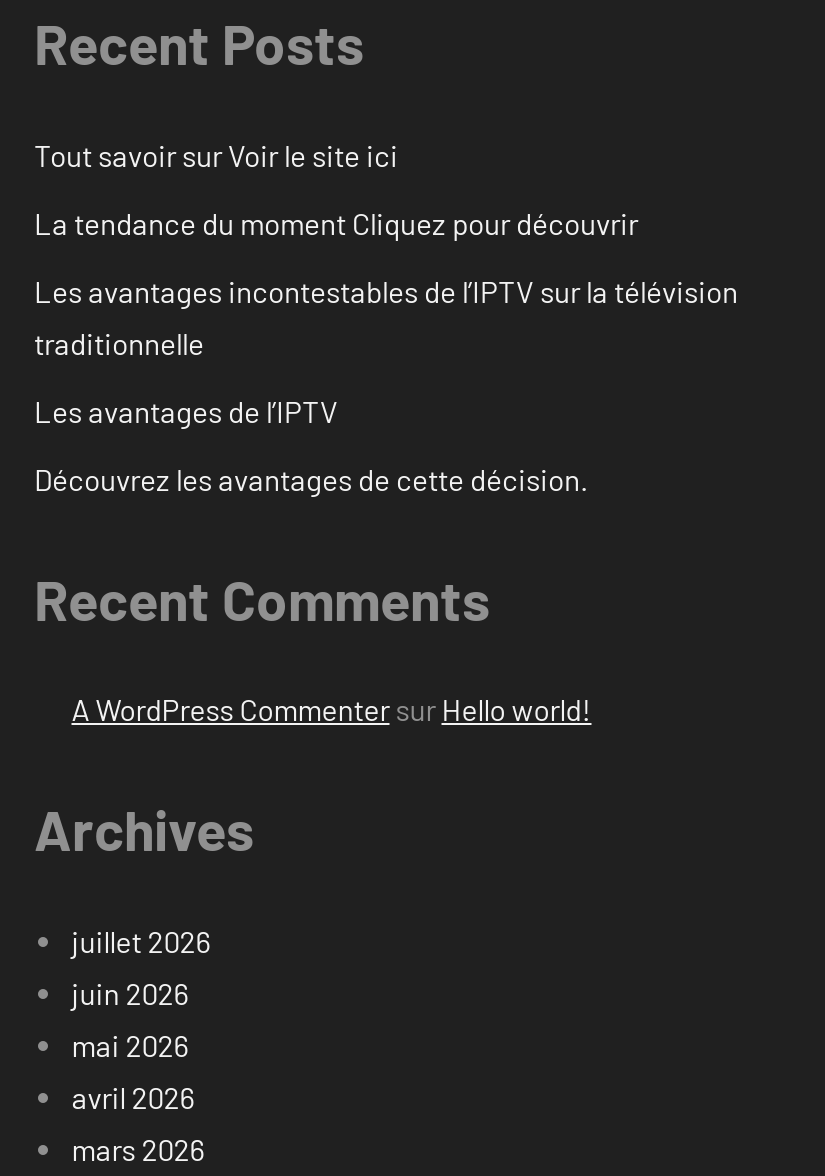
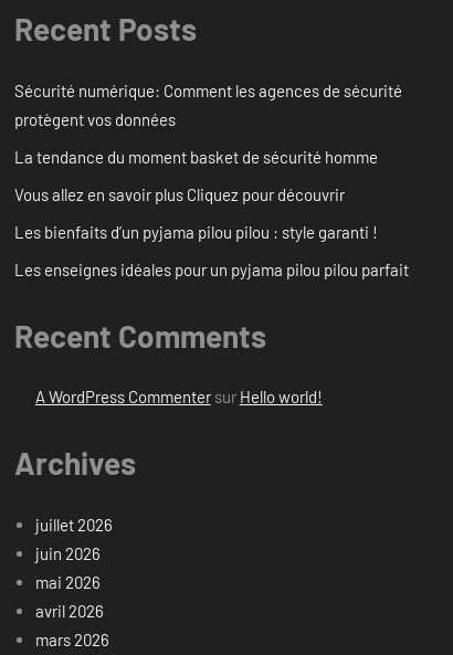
- Tout savoir sur Voir le site ici
+ Sécurité numérique: Comment les agences de sécurité
+ protègent vos données

- La tendance du moment Cliquez pour découvrir
+ La tendance du moment basket de sécurité homme

- Les avantages incontestables de l’IPTV sur la télévision
- traditionnelle
+ Vous allez en savoir plus Cliquez pour découvrir

- Les avantages de l’IPTV
+ Les bienfaits d’un pyjama pilou pilou : style garanti !

- Découvrez les avantages de cette décision.
+ Les enseignes idéales pour un pyjama pilou pilou parfait
